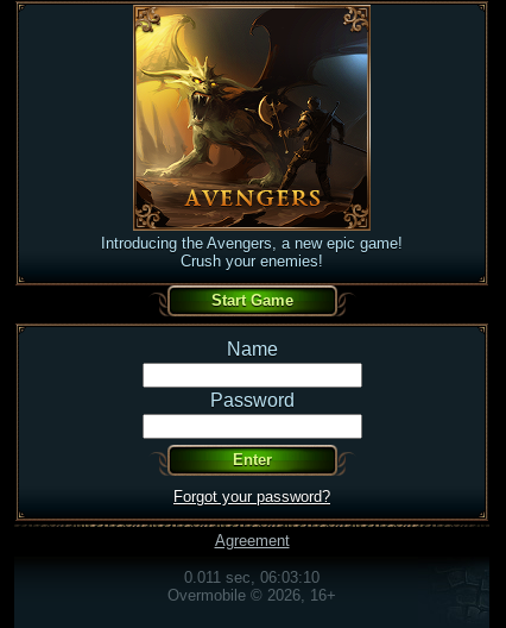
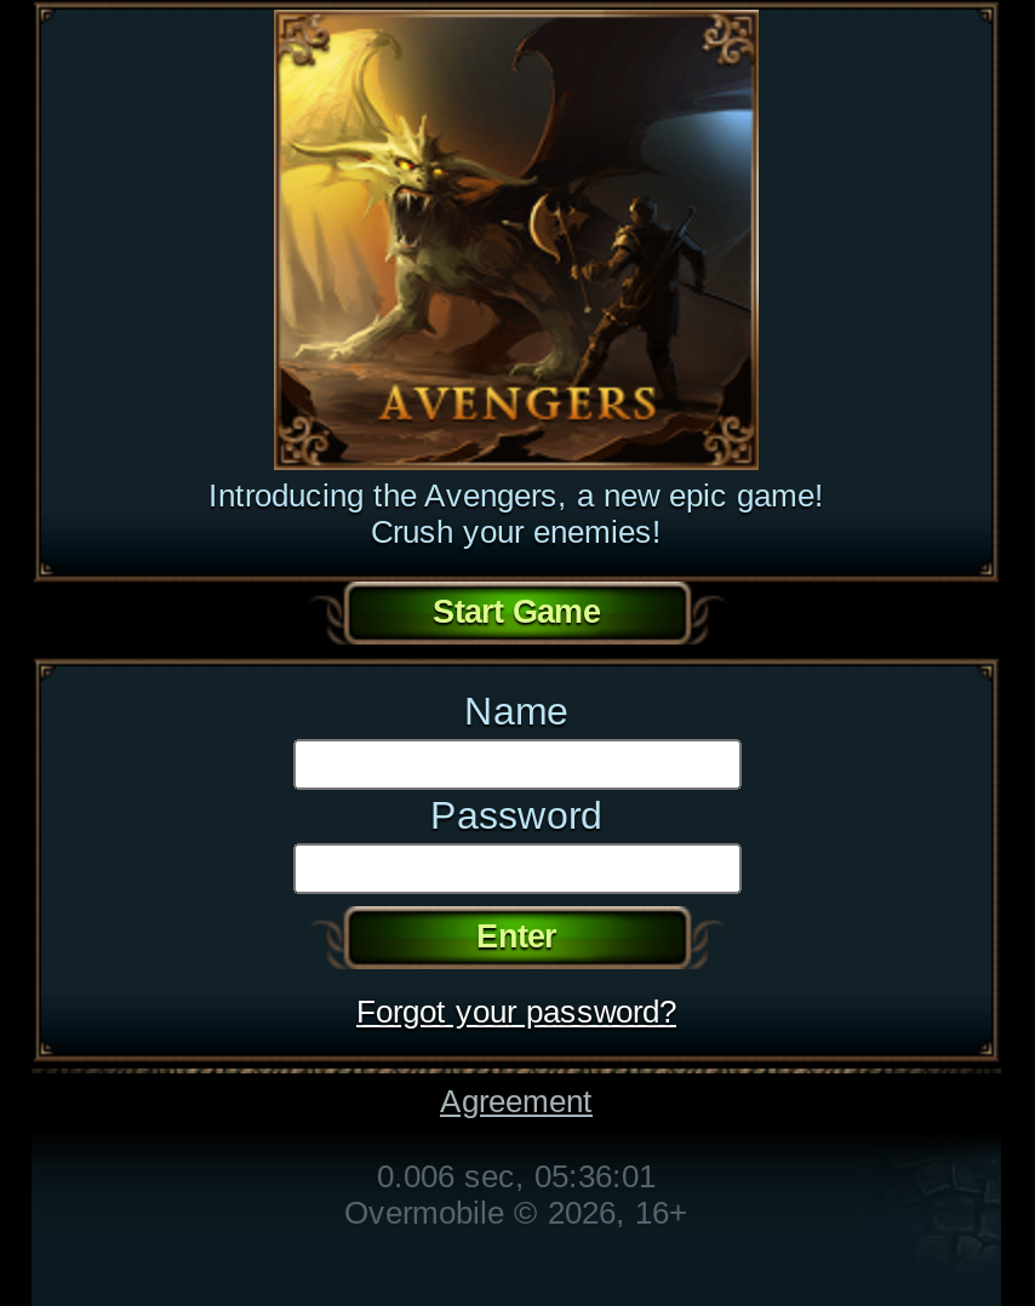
- 0.011 sec, 06:03:10
+ 0.006 sec, 05:36:01
